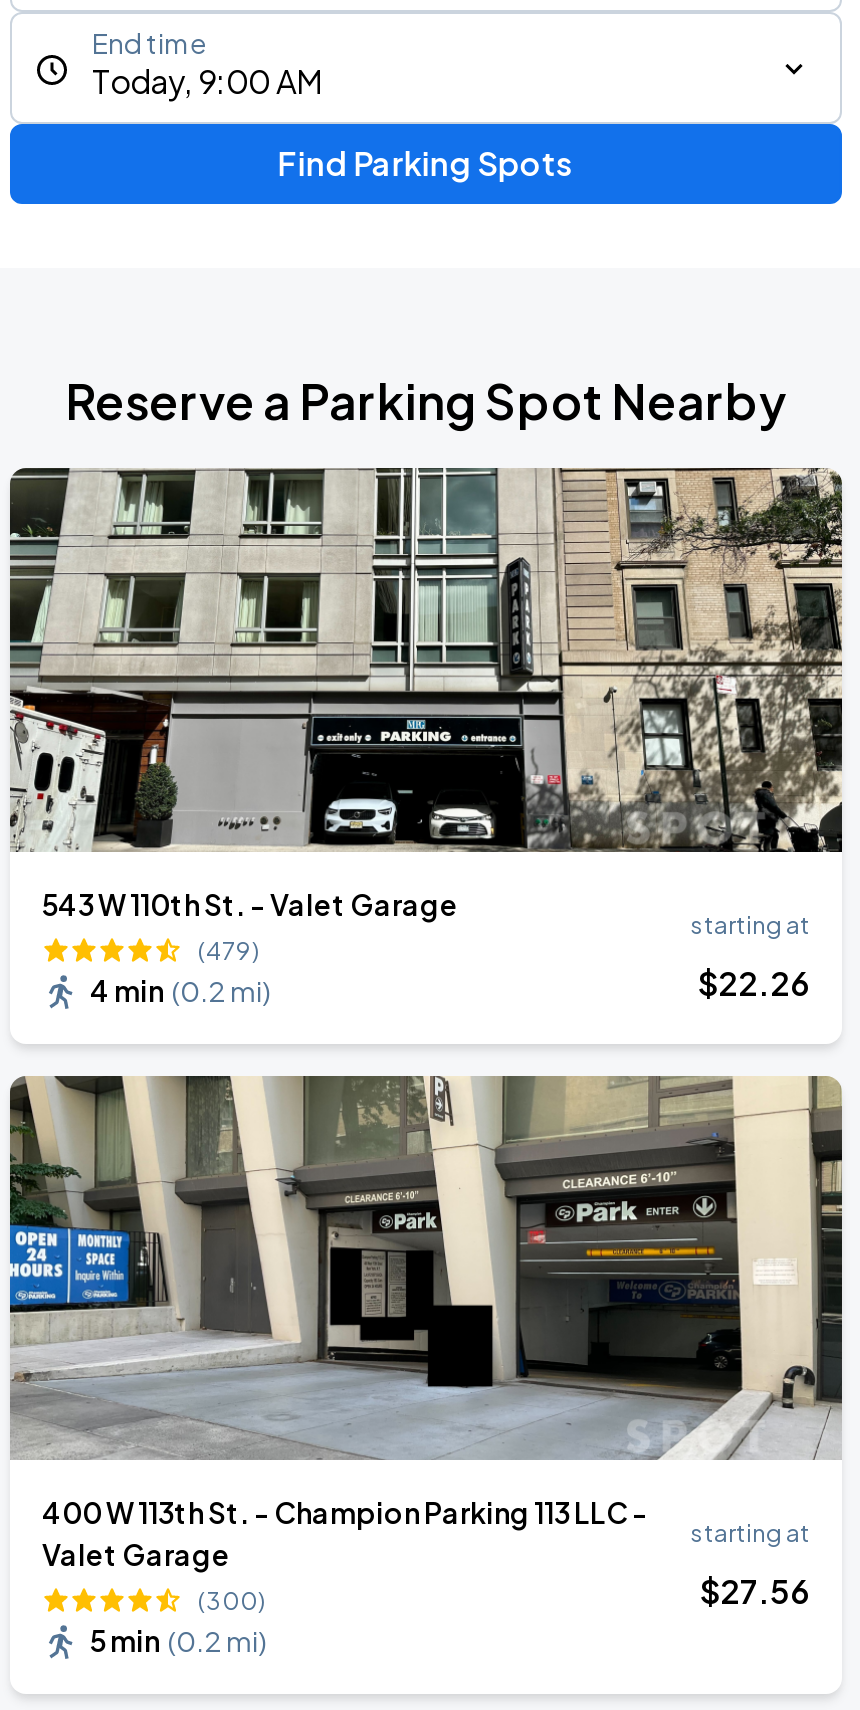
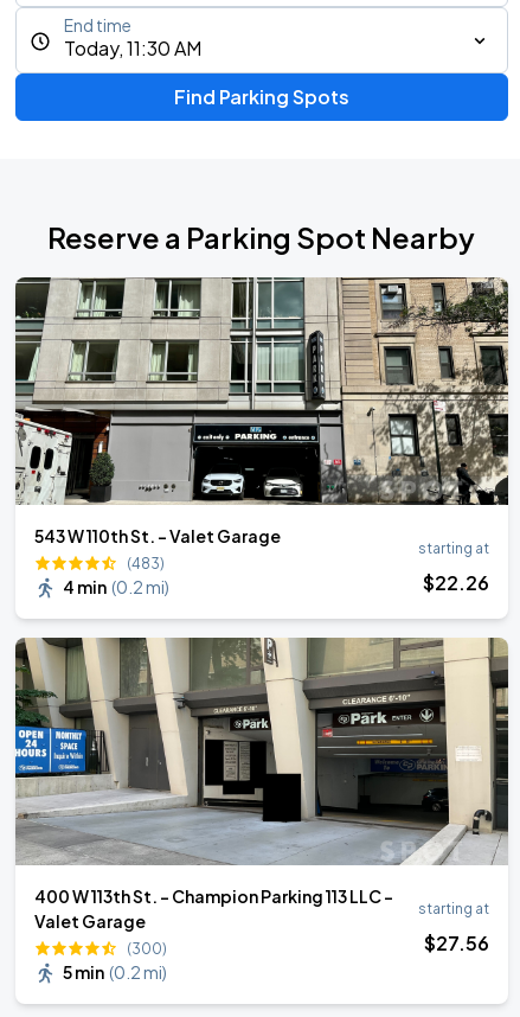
- Today, 9:00 AM
+ Today, 11:30 AM

- (479)
+ (483)
